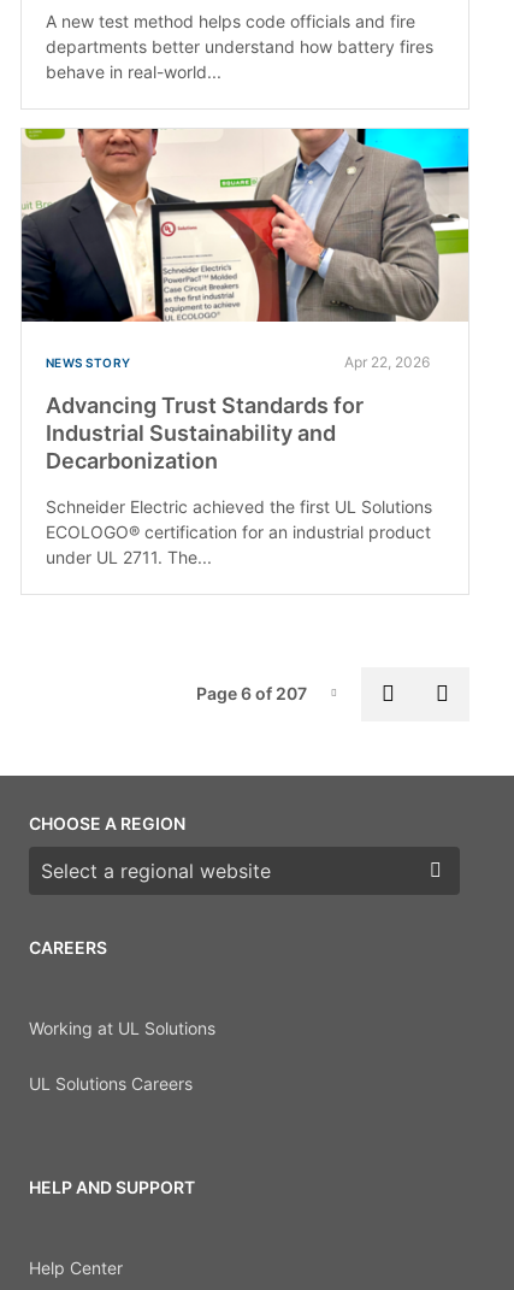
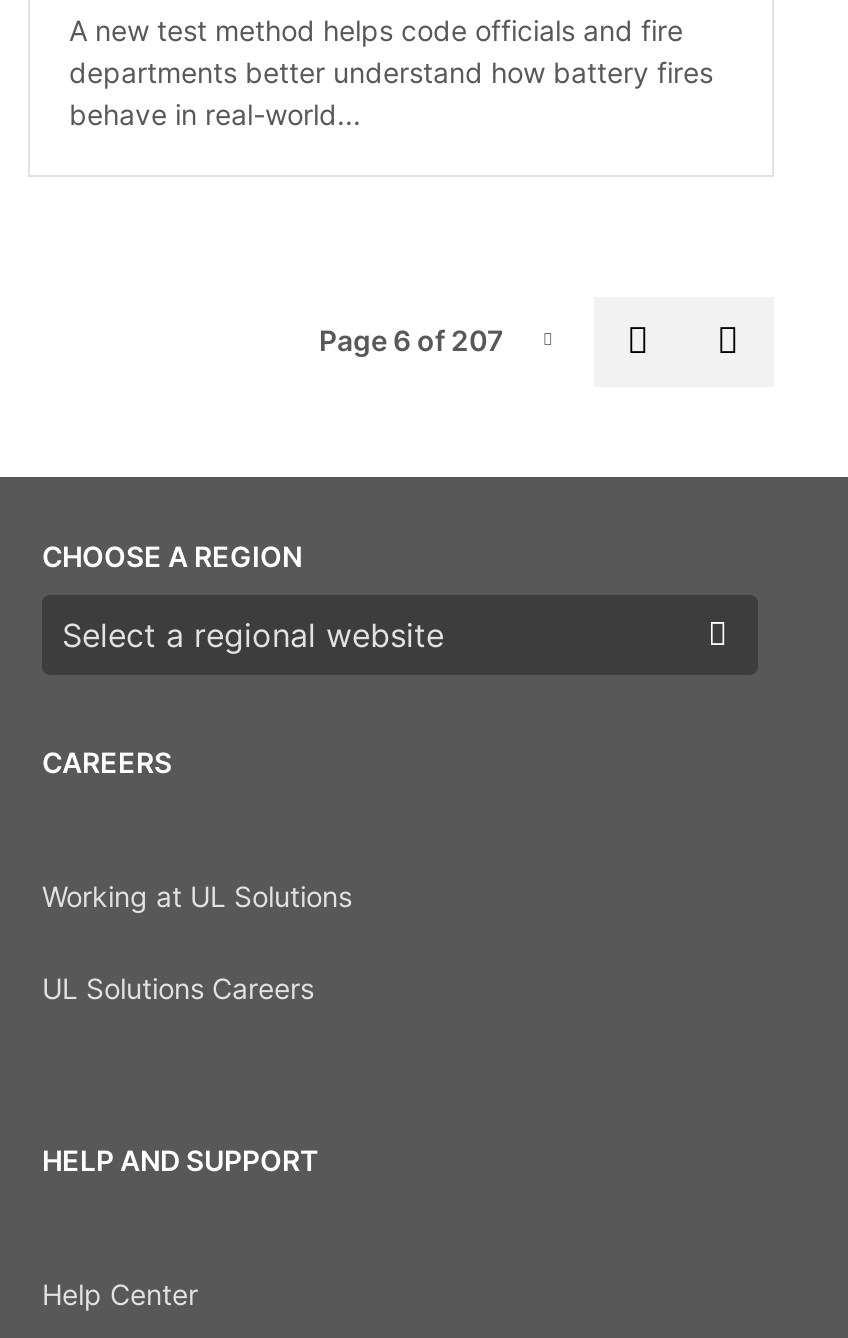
- [image]
- NEWS STORY
- Apr 22, 2026
- Advancing Trust Standards for
- Industrial Sustainability and
- Decarbonization
- Schneider Electric achieved the first UL Solutions
- ECOLOGO® certification for an industrial product
- under UL 2711. The...
